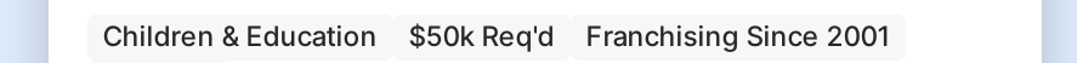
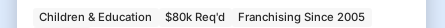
- $50k Req'd
+ $80k Req'd

- Franchising Since 2001
+ Franchising Since 2005
